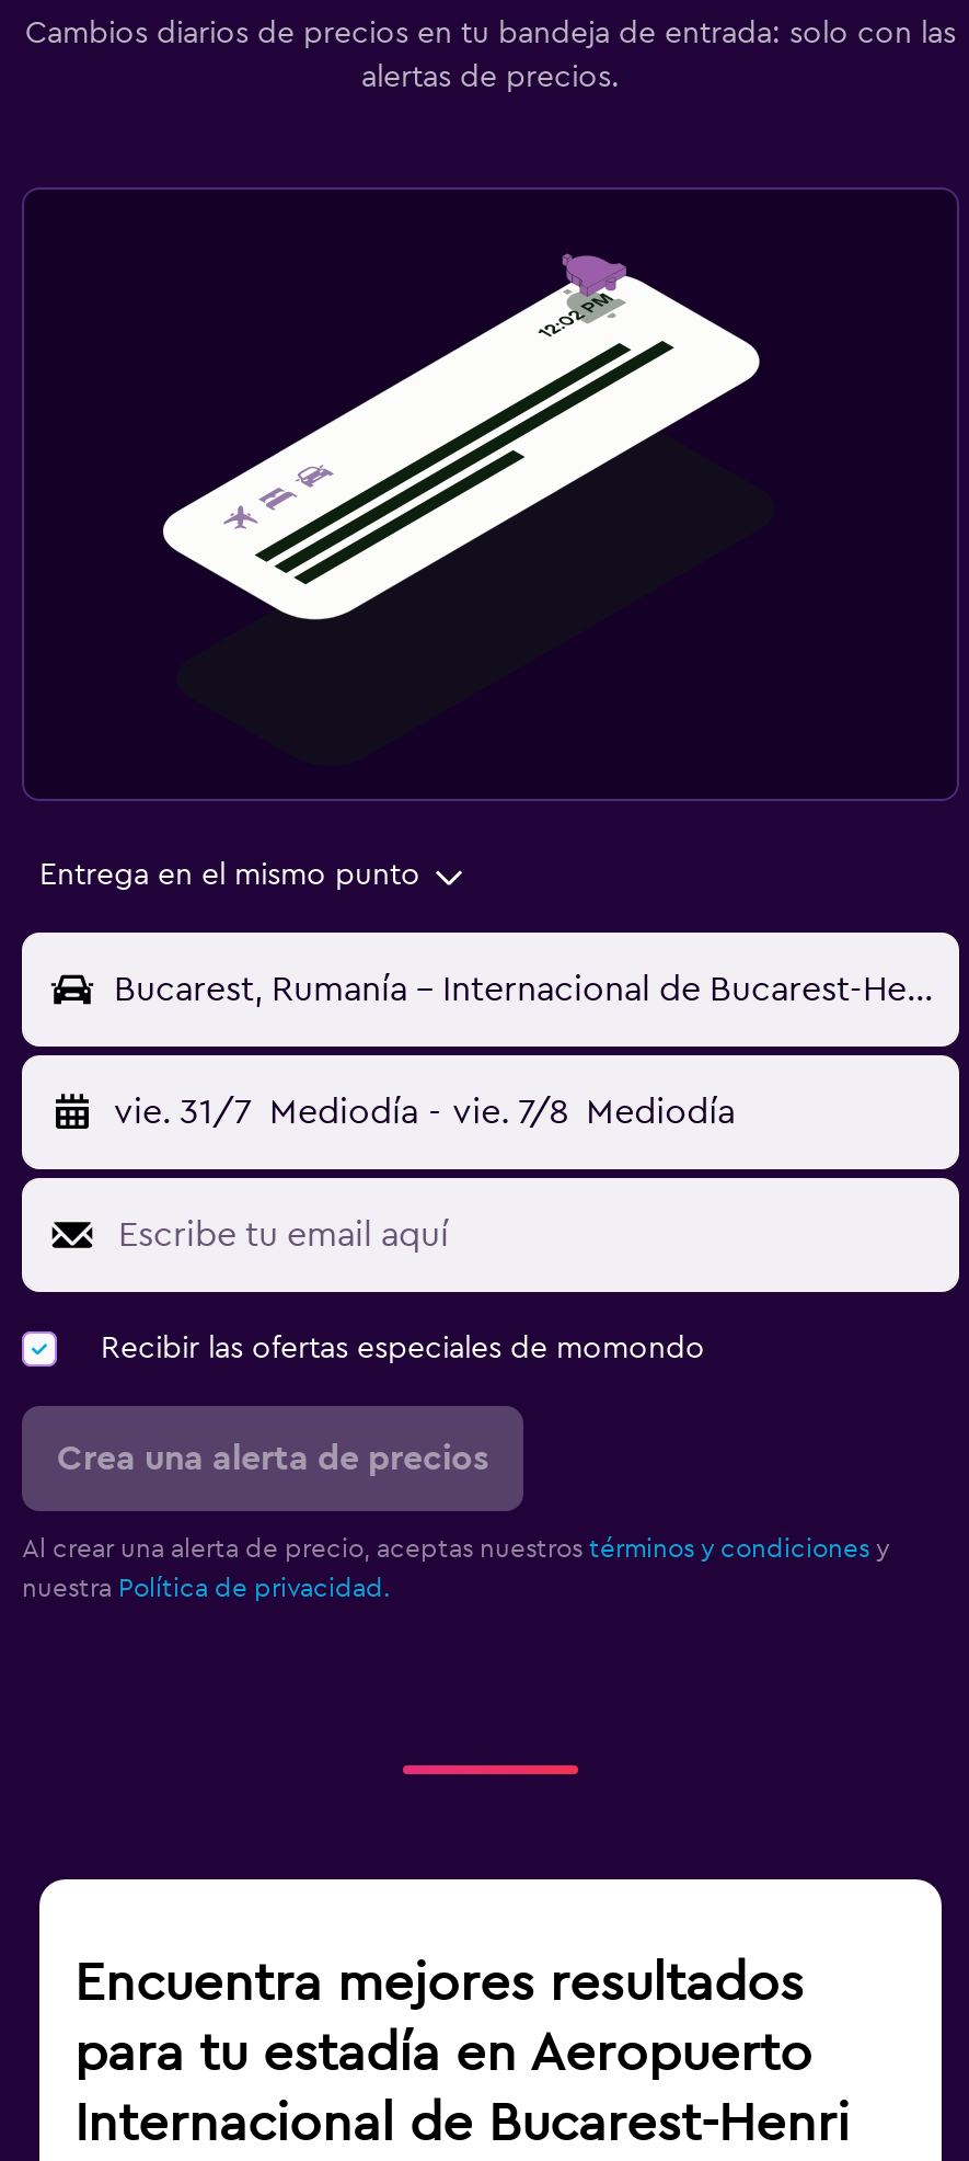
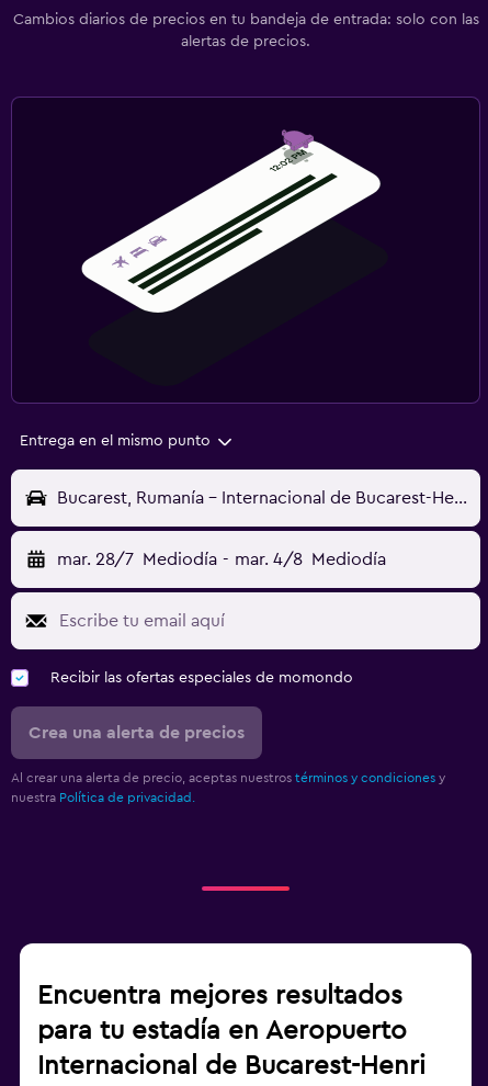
- vie. 31/7 Mediodía - vie. 7/8 Mediodía
+ mar. 28/7 Mediodía - mar. 4/8 Mediodía
